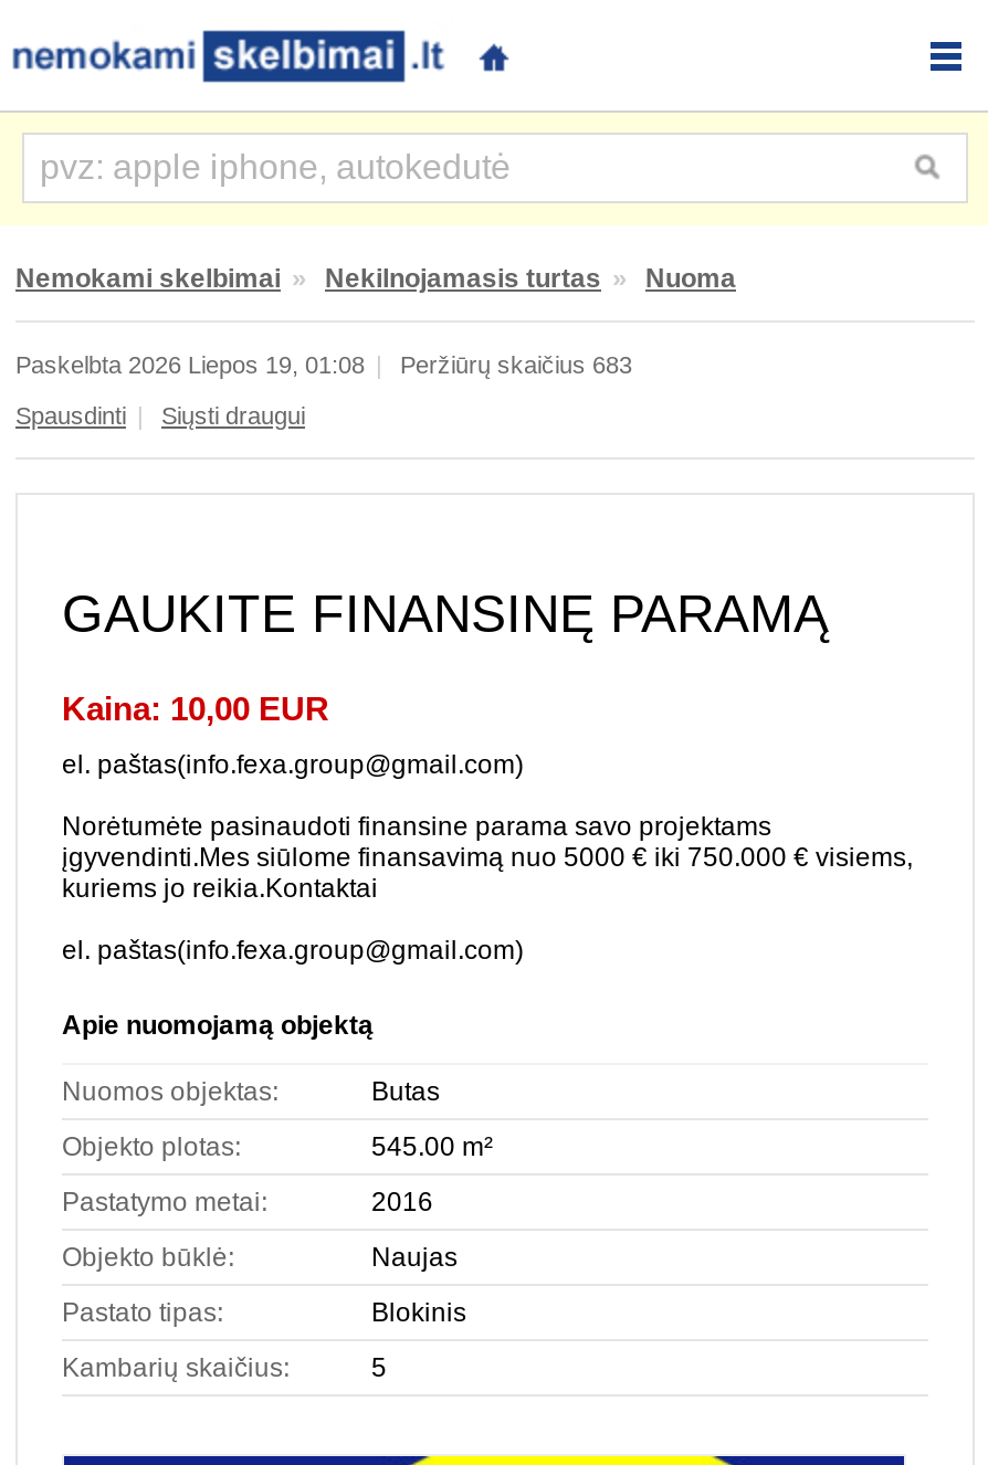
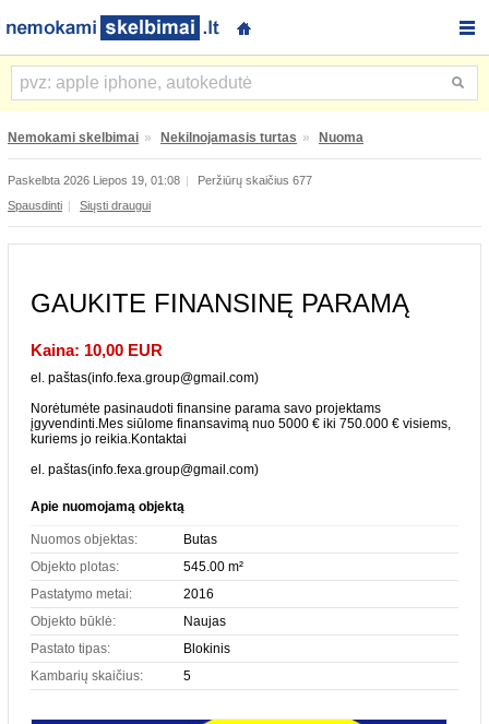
- Peržiūrų skaičius 683
+ Peržiūrų skaičius 677
